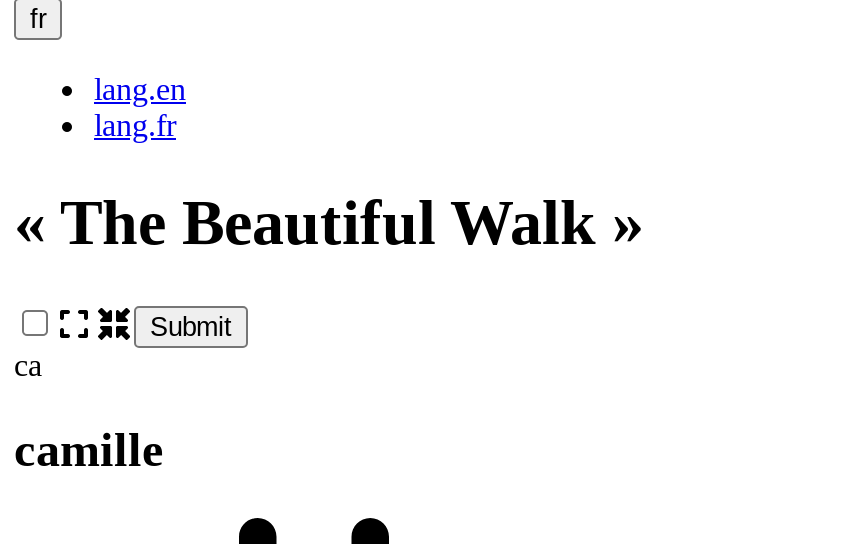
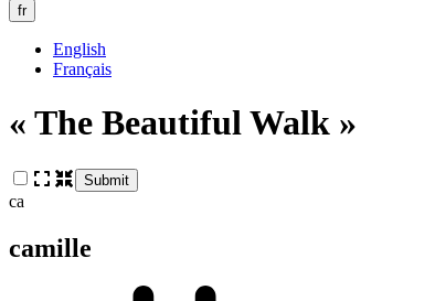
- lang.en
- lang.fr
+ English
+ Français
